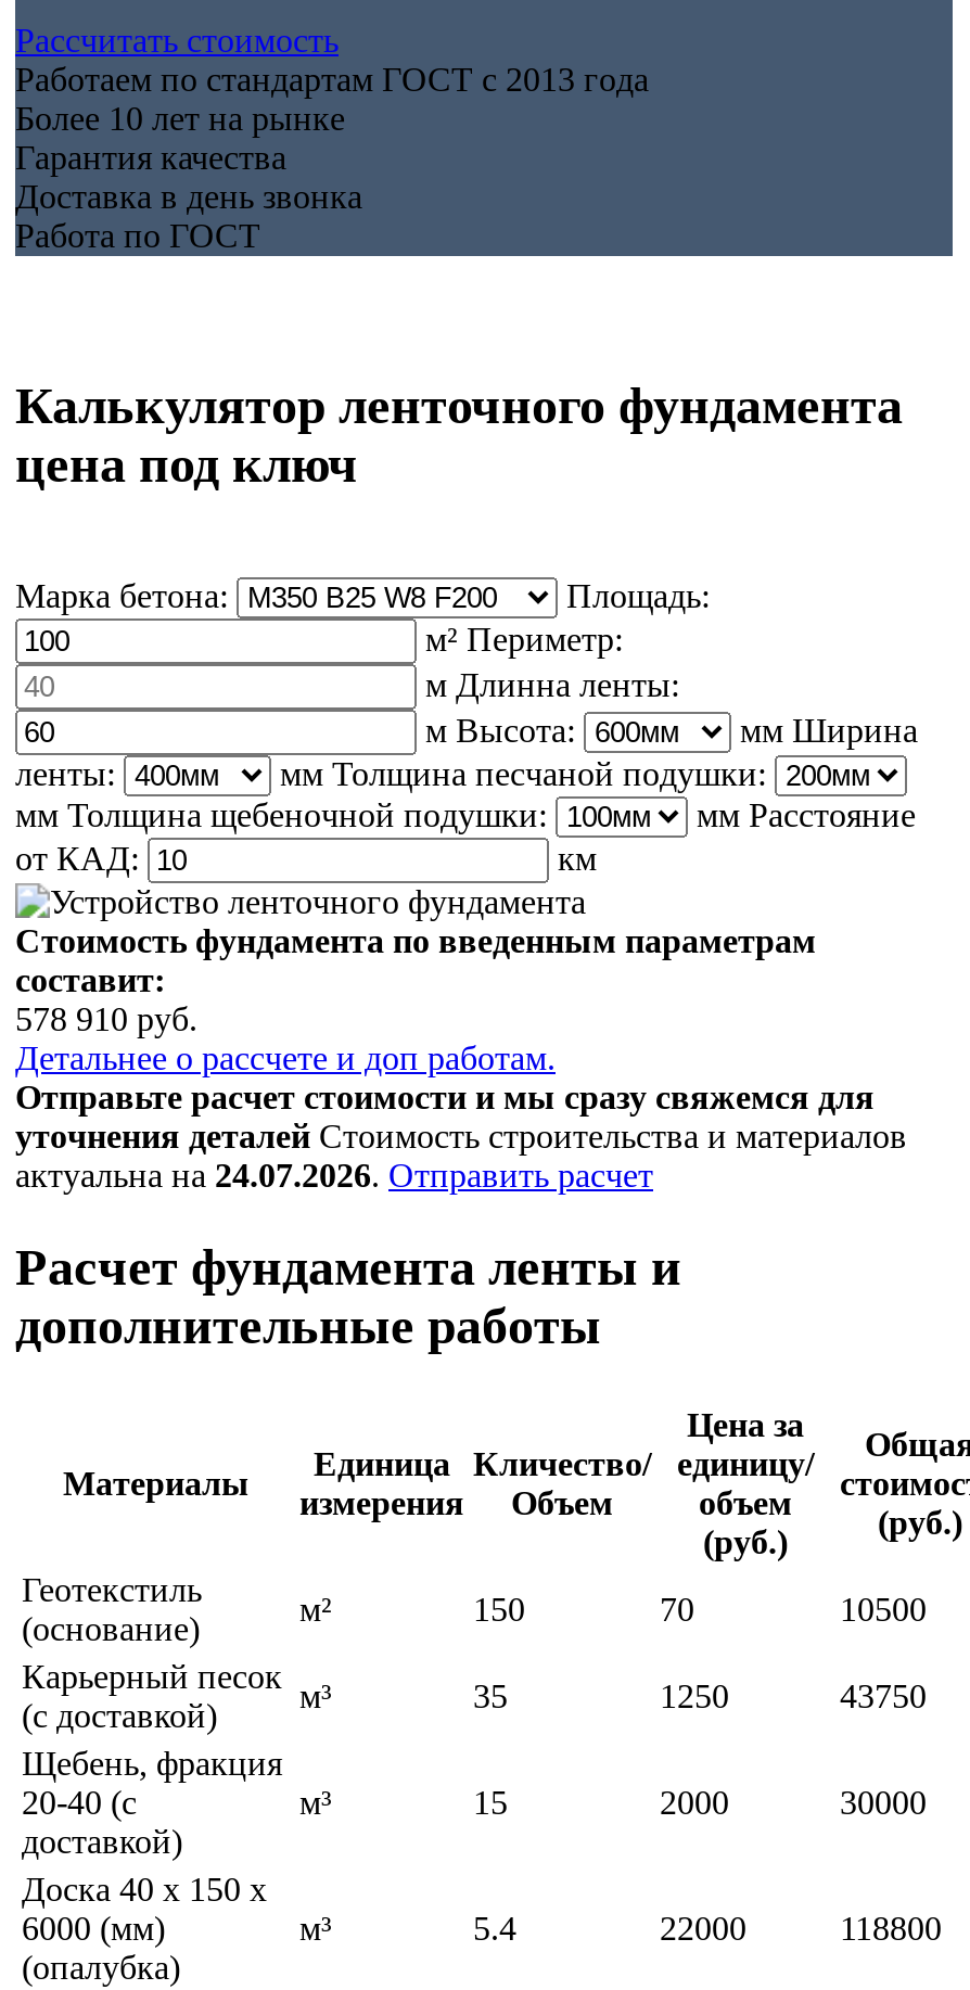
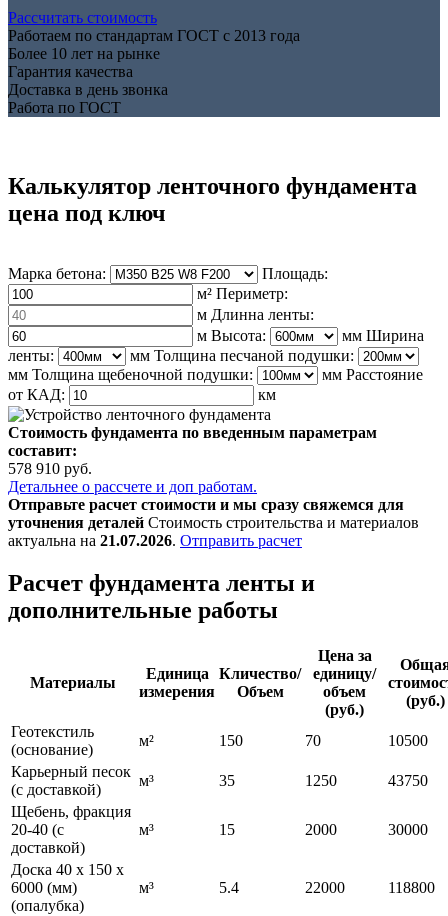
- актуальна на 24.07.2026. Отправить расчет
+ актуальна на 21.07.2026. Отправить расчет
